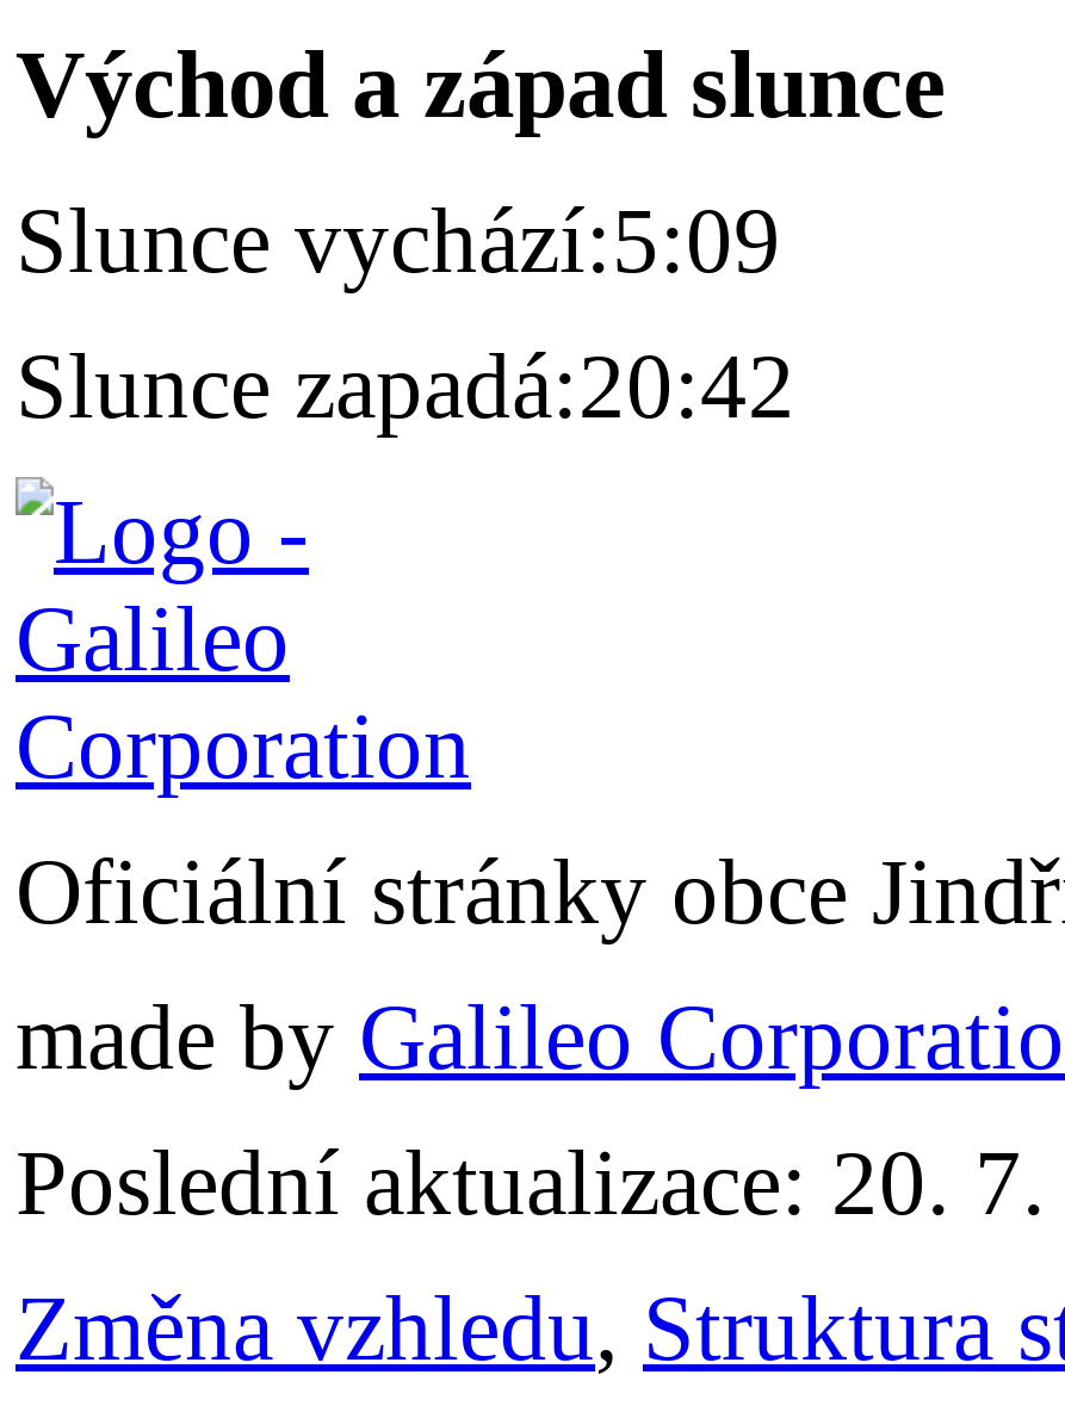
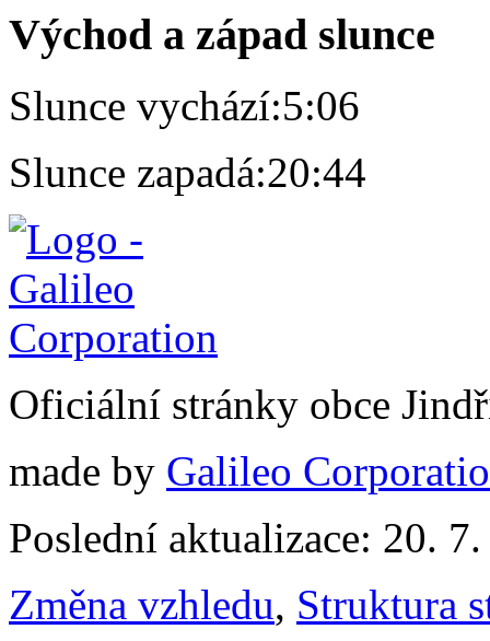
- Slunce vychází:5:09
+ Slunce vychází:5:06

- Slunce zapadá:20:42
+ Slunce zapadá:20:44
